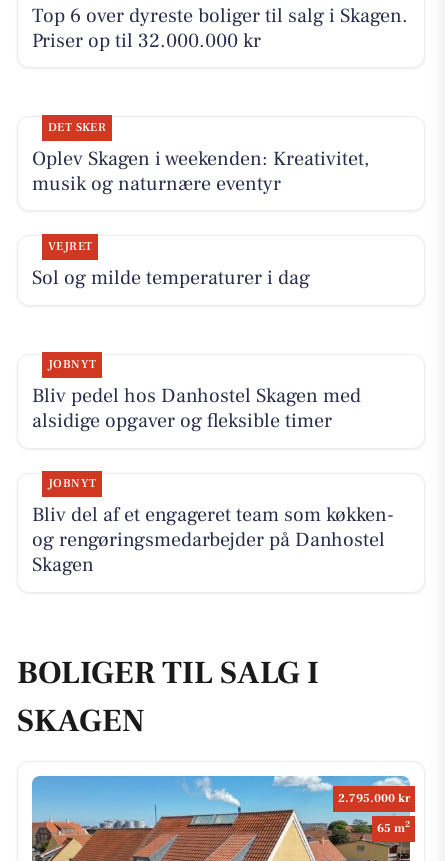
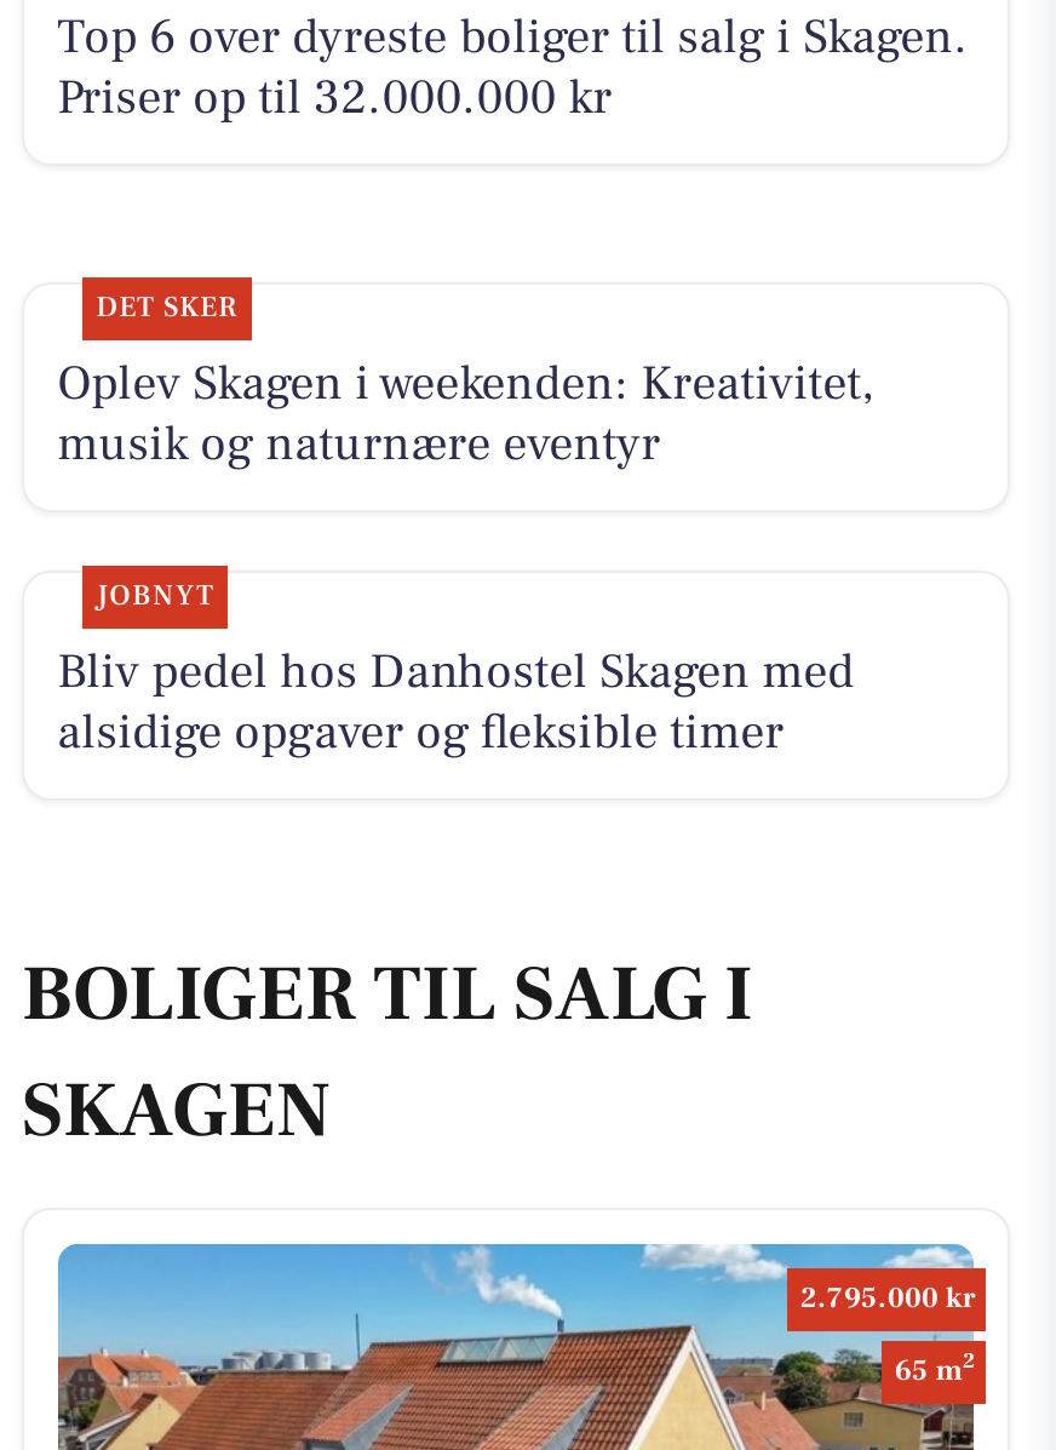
- VEJRET
- Sol og milde temperaturer i dag

- JOBNYT
- Bliv del af et engageret team som køkken-
- og rengøringsmedarbejder på Danhostel
- Skagen
